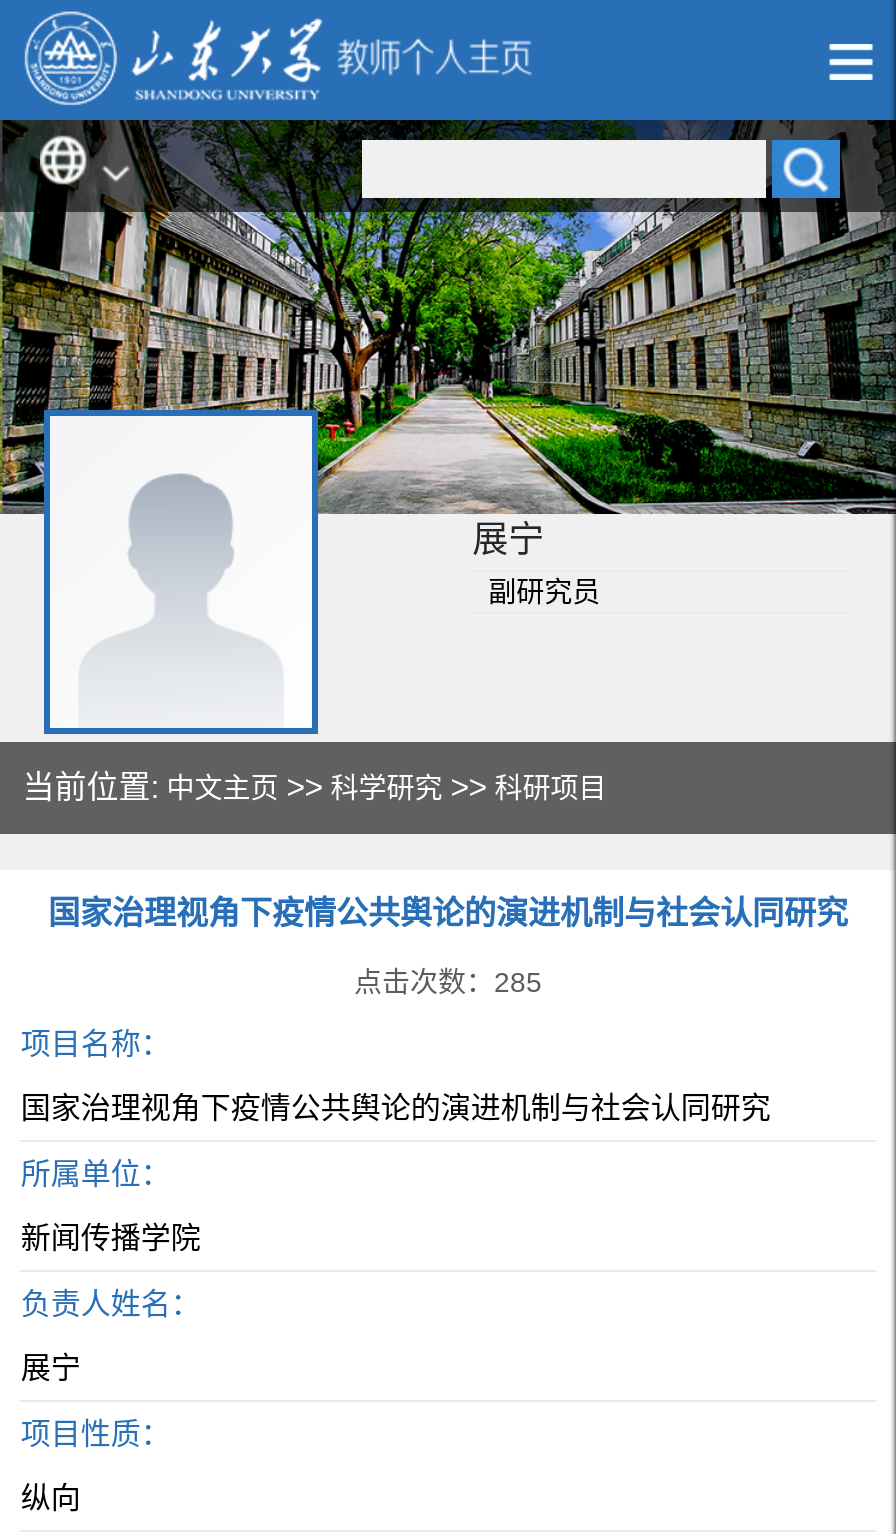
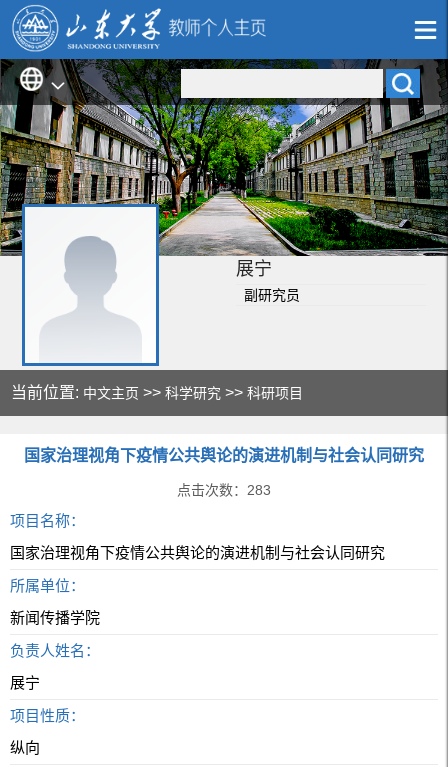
- 点击次数：285
+ 点击次数：283
